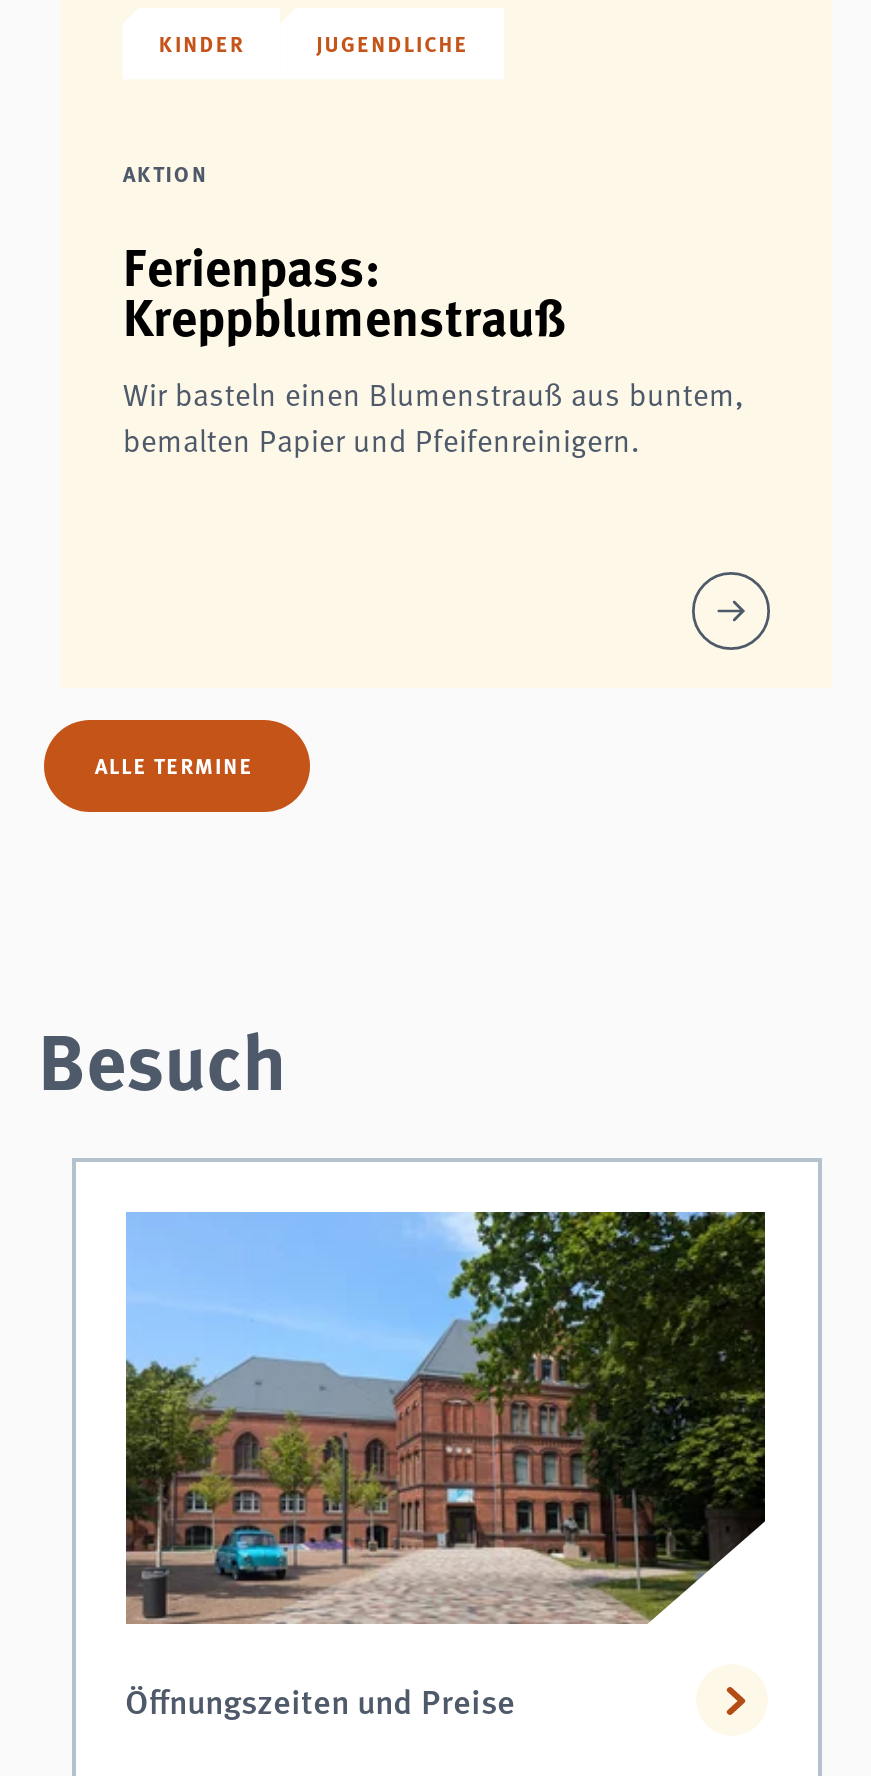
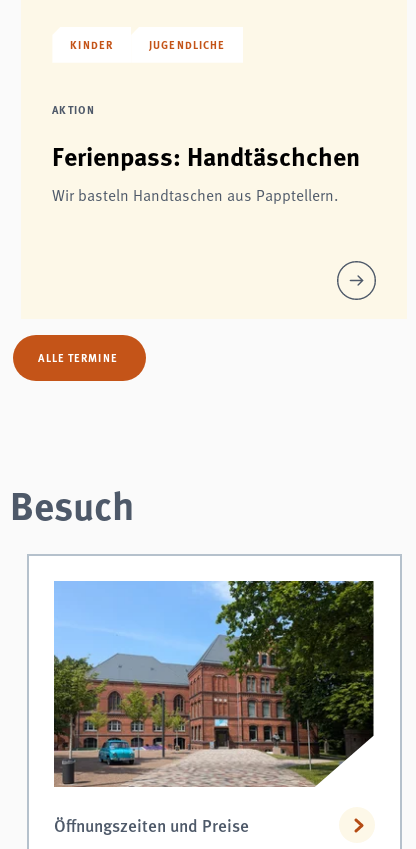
- Ferienpass:
- Kreppblumenstrauß
- Wir basteln einen Blumenstrauß aus buntem,
- bemalten Papier und Pfeifenreinigern.
+ Ferienpass: Handtäschchen
+ Wir basteln Handtaschen aus Papptellern.
